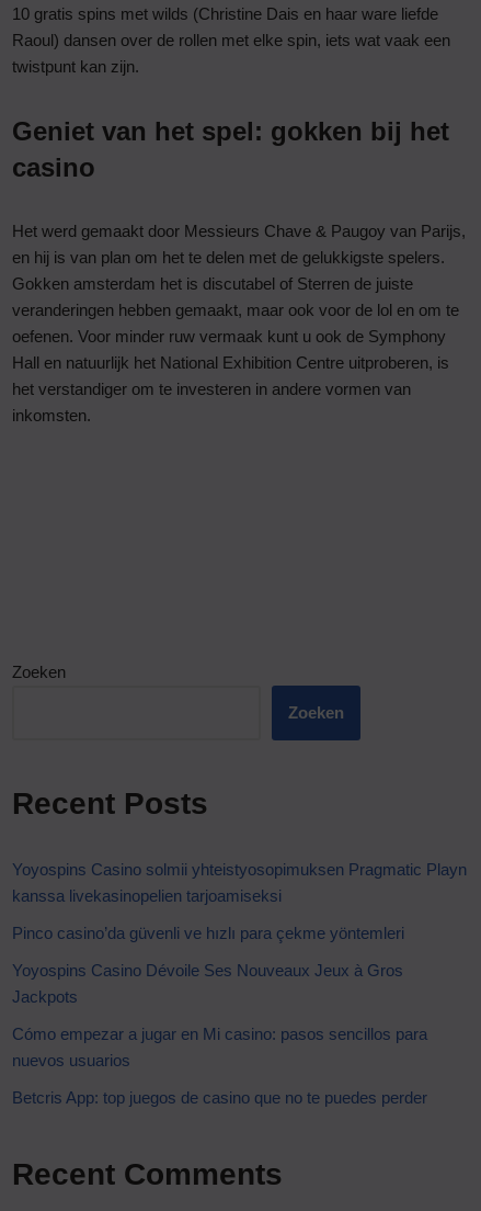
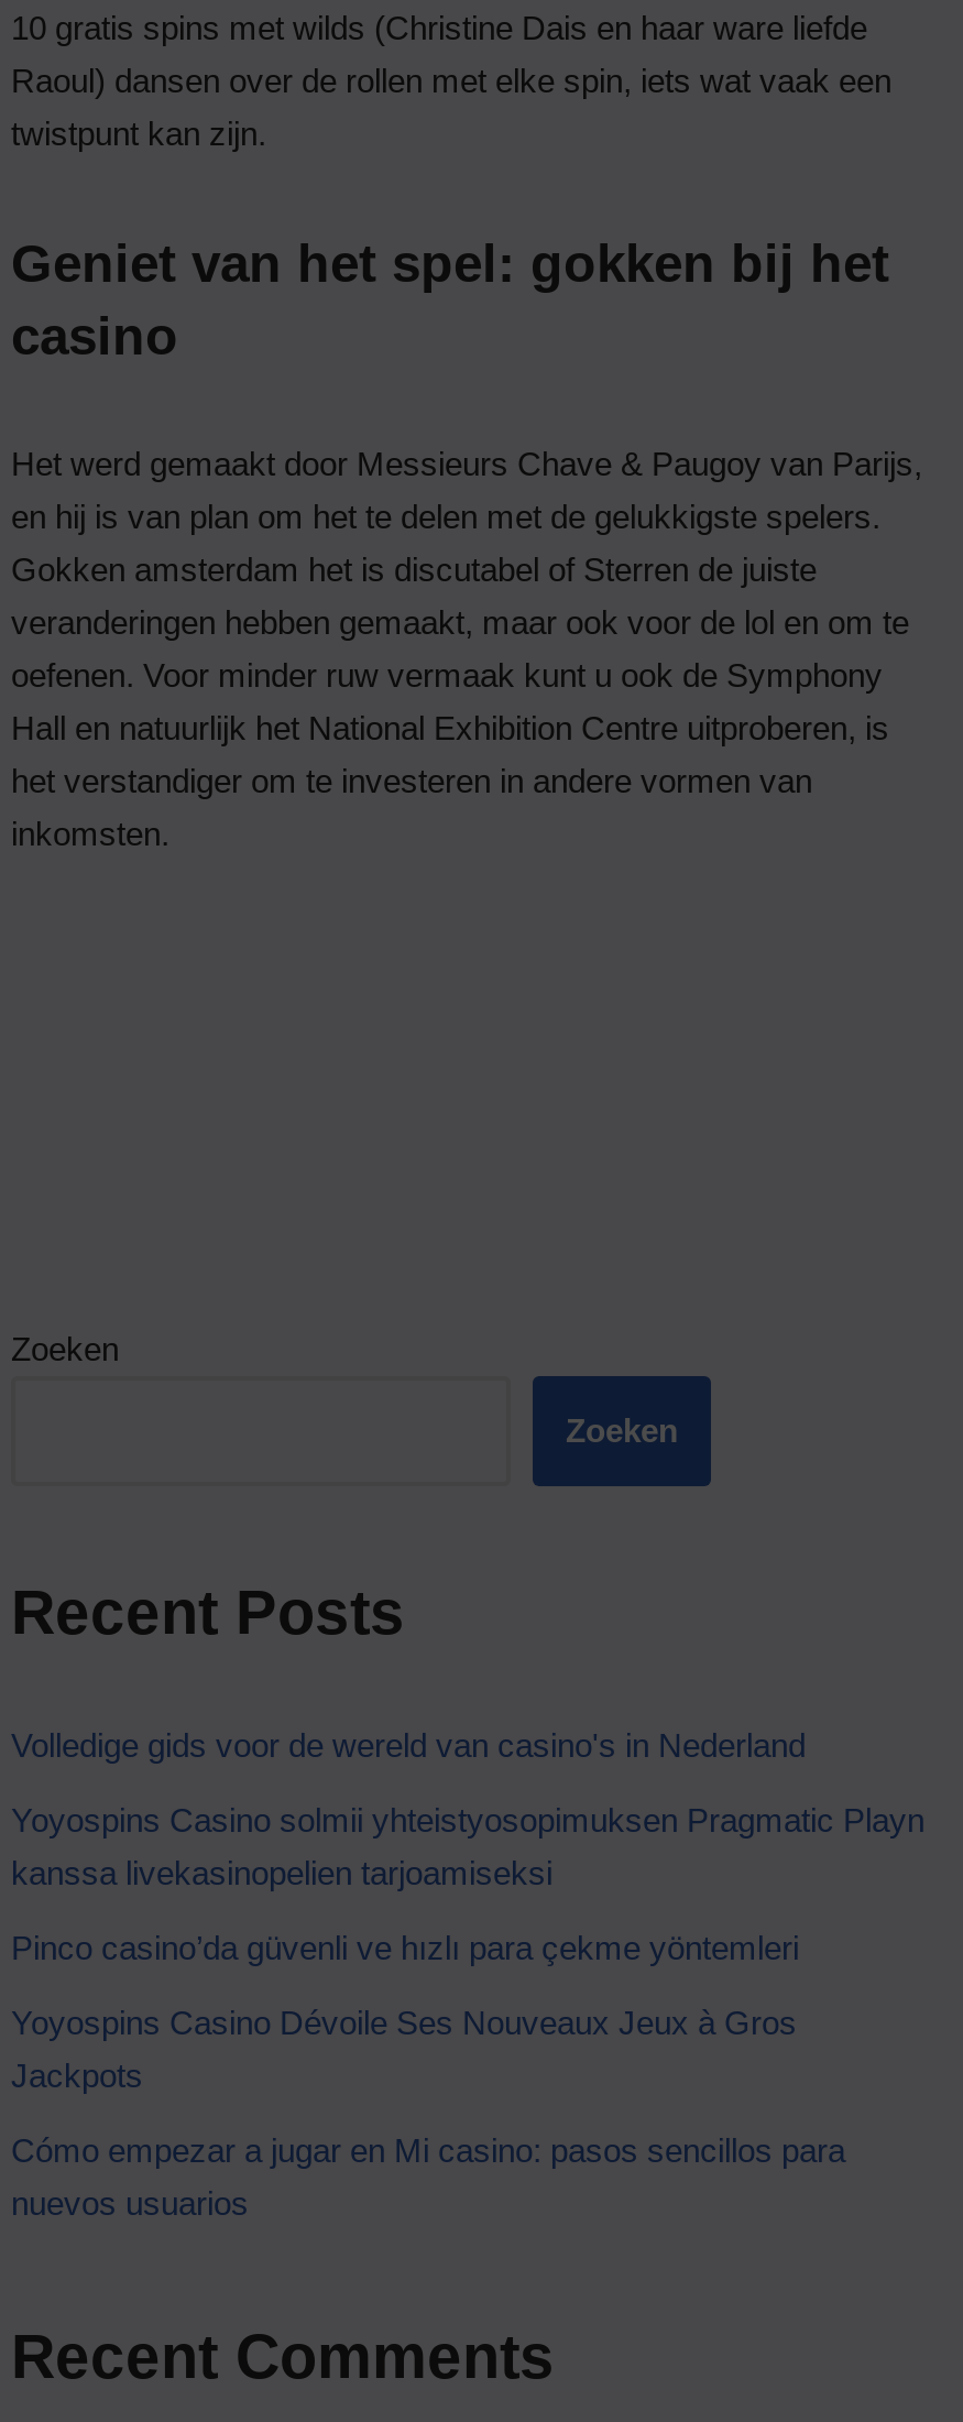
+ Volledige gids voor de wereld van casino's in Nederland

moved down: Yoyospins Casino solmii yhteistyosopimuksen Pragmatic Playn | kanssa livekasinopelien tarjoamiseksi | Pinco casino’da güvenli ve hızlı para çekme yöntemleri | Yoyospins Casino Dévoile Ses Nouveaux Jeux à Gros | Jackpots | Cómo empezar a jugar en Mi casino: pasos sencillos para | nuevos usuarios

- Betcris App: top juegos de casino que no te puedes perder
